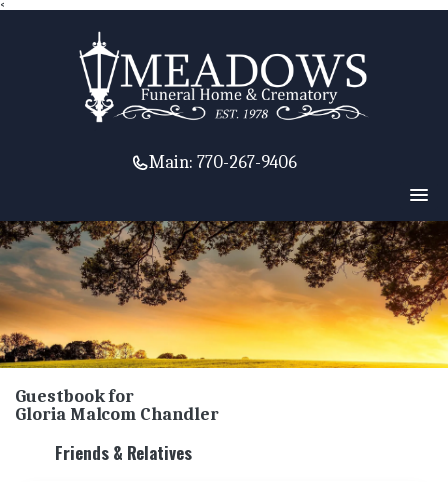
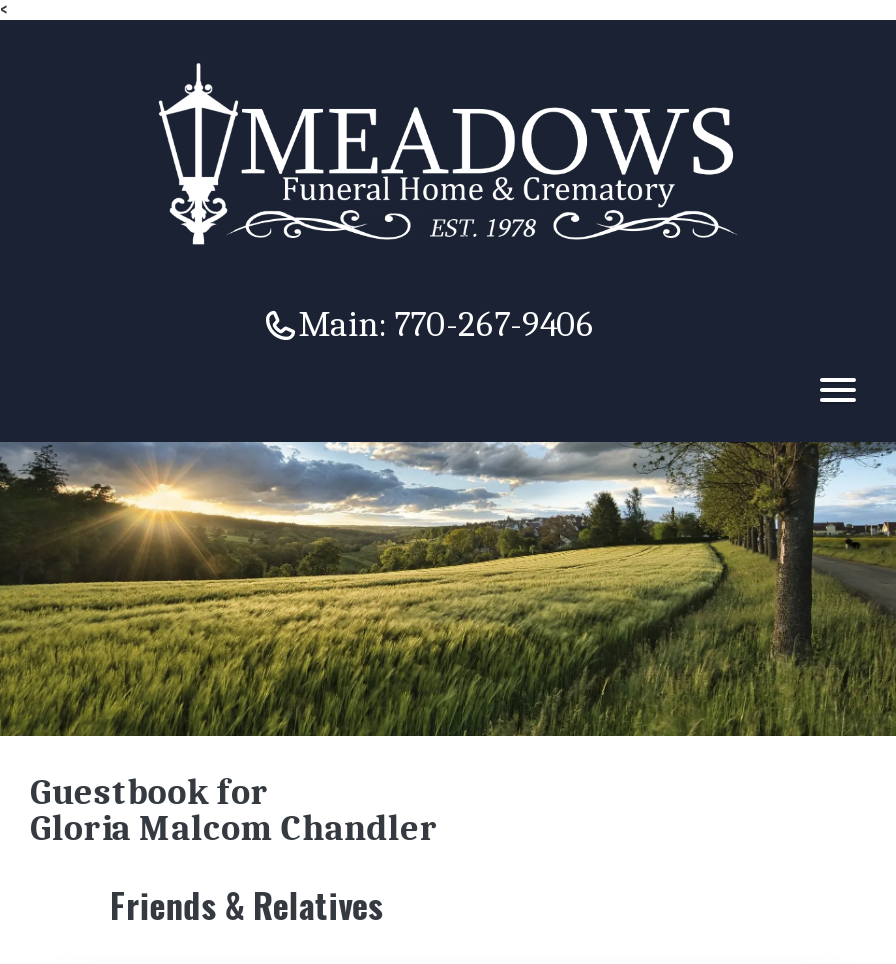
- [image]
+ [image]
